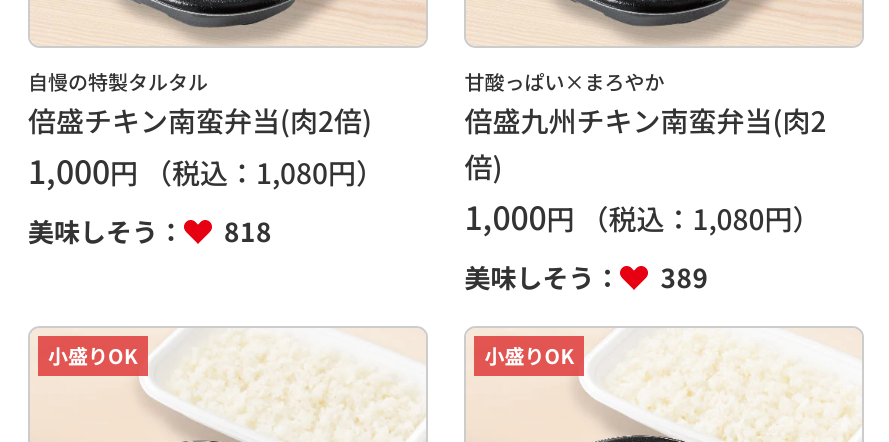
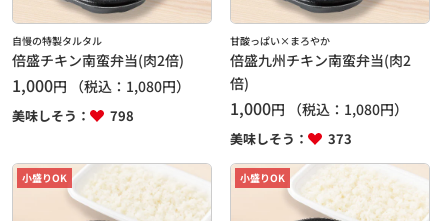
- 美味しそう： 818
+ 美味しそう： 798

- 美味しそう： 389
+ 美味しそう： 373
